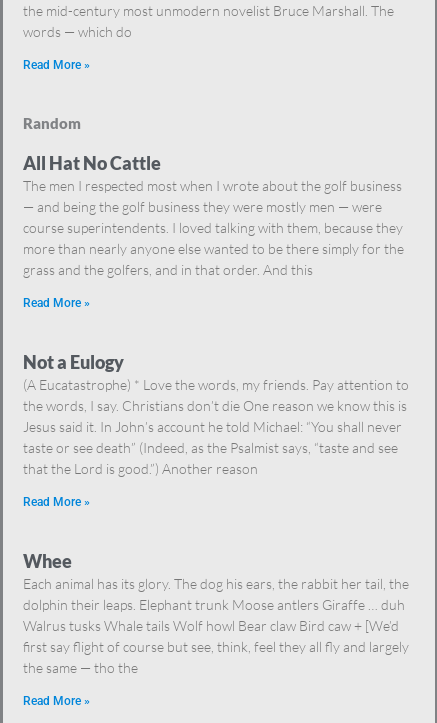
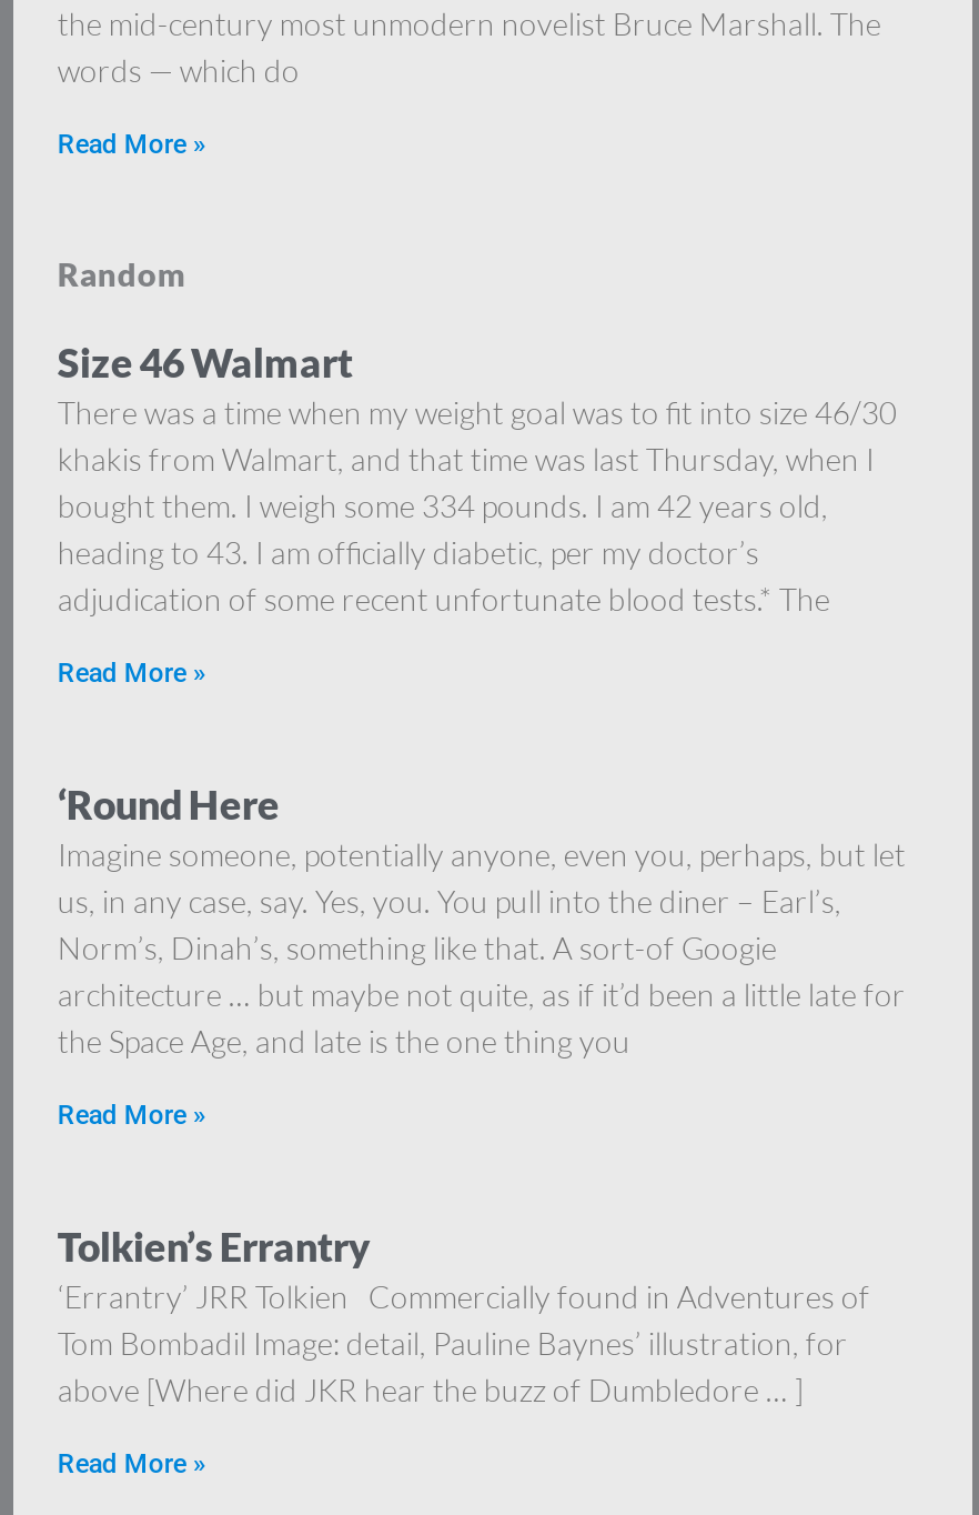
- All Hat No Cattle
- The men I respected most when I wrote about the golf business
- — and being the golf business they were mostly men — were
- course superintendents. I loved talking with them, because they
- more than nearly anyone else wanted to be there simply for the
- grass and the golfers, and in that order. And this
+ Size 46 Walmart
+ There was a time when my weight goal was to fit into size 46/30
+ khakis from Walmart, and that time was last Thursday, when I
+ bought them. I weigh some 334 pounds. I am 42 years old,
+ heading to 43. I am officially diabetic, per my doctor’s
+ adjudication of some recent unfortunate blood tests.* The

- Not a Eulogy
- (A Eucatastrophe) * Love the words, my friends. Pay attention to
- the words, I say. Christians don’t die One reason we know this is
- Jesus said it. In John’s account he told Michael: “You shall never
- taste or see death” (Indeed, as the Psalmist says, “taste and see
- that the Lord is good.”) Another reason
+ ‘Round Here
+ Imagine someone, potentially anyone, even you, perhaps, but let
+ us, in any case, say. Yes, you. You pull into the diner – Earl’s,
+ Norm’s, Dinah’s, something like that. A sort-of Googie
+ architecture … but maybe not quite, as if it’d been a little late for
+ the Space Age, and late is the one thing you

- Whee
- Each animal has its glory. The dog his ears, the rabbit her tail, the
- dolphin their leaps. Elephant trunk Moose antlers Giraffe … duh
- Walrus tusks Whale tails Wolf howl Bear claw Bird caw + [We’d
- first say flight of course but see, think, feel they all fly and largely
- the same — tho the
+ Tolkien’s Errantry
+ ‘Errantry’ JRR Tolkien Commercially found in Adventures of
+ Tom Bombadil Image: detail, Pauline Baynes’ illustration, for
+ above [Where did JKR hear the buzz of Dumbledore … ]
